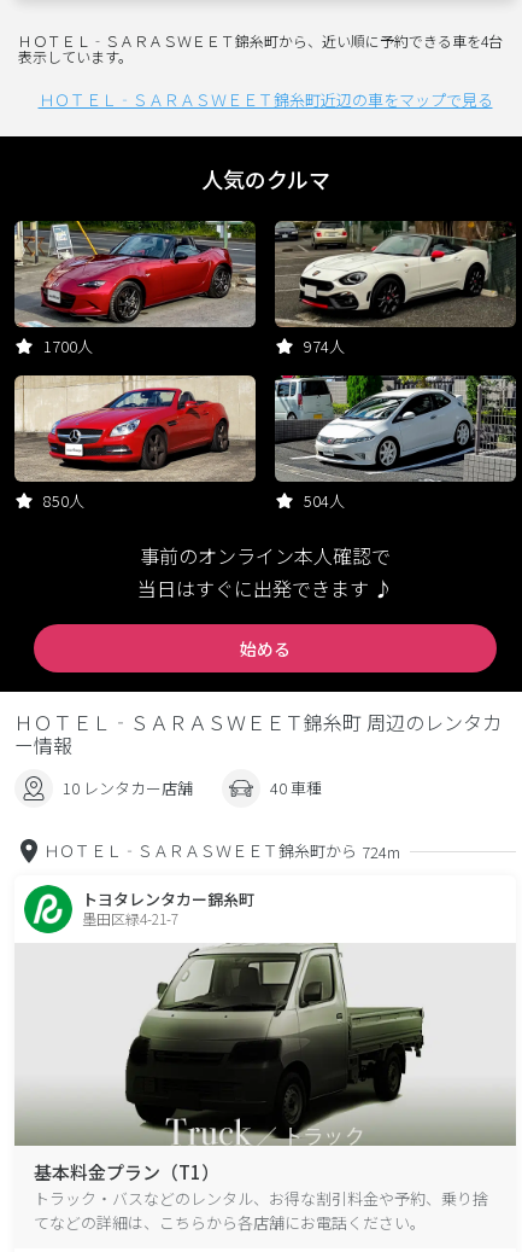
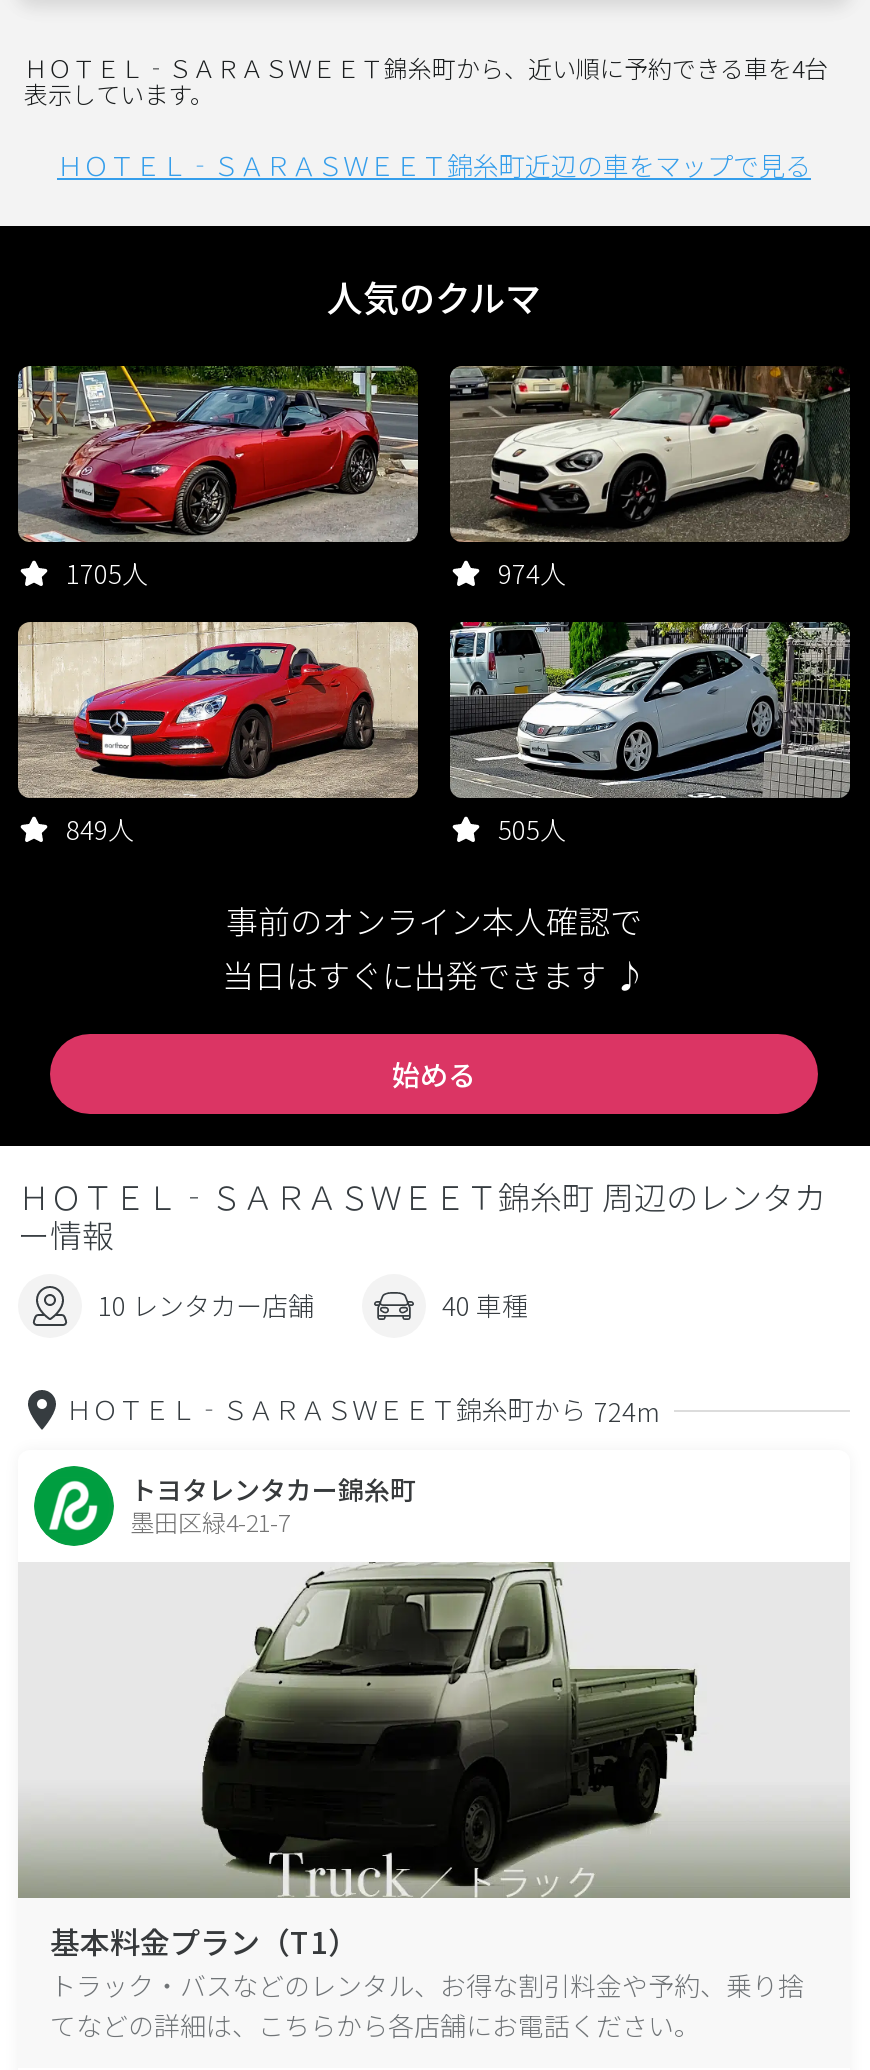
- 1700人
+ 1705人

- 850人
+ 849人

- 504人
+ 505人
